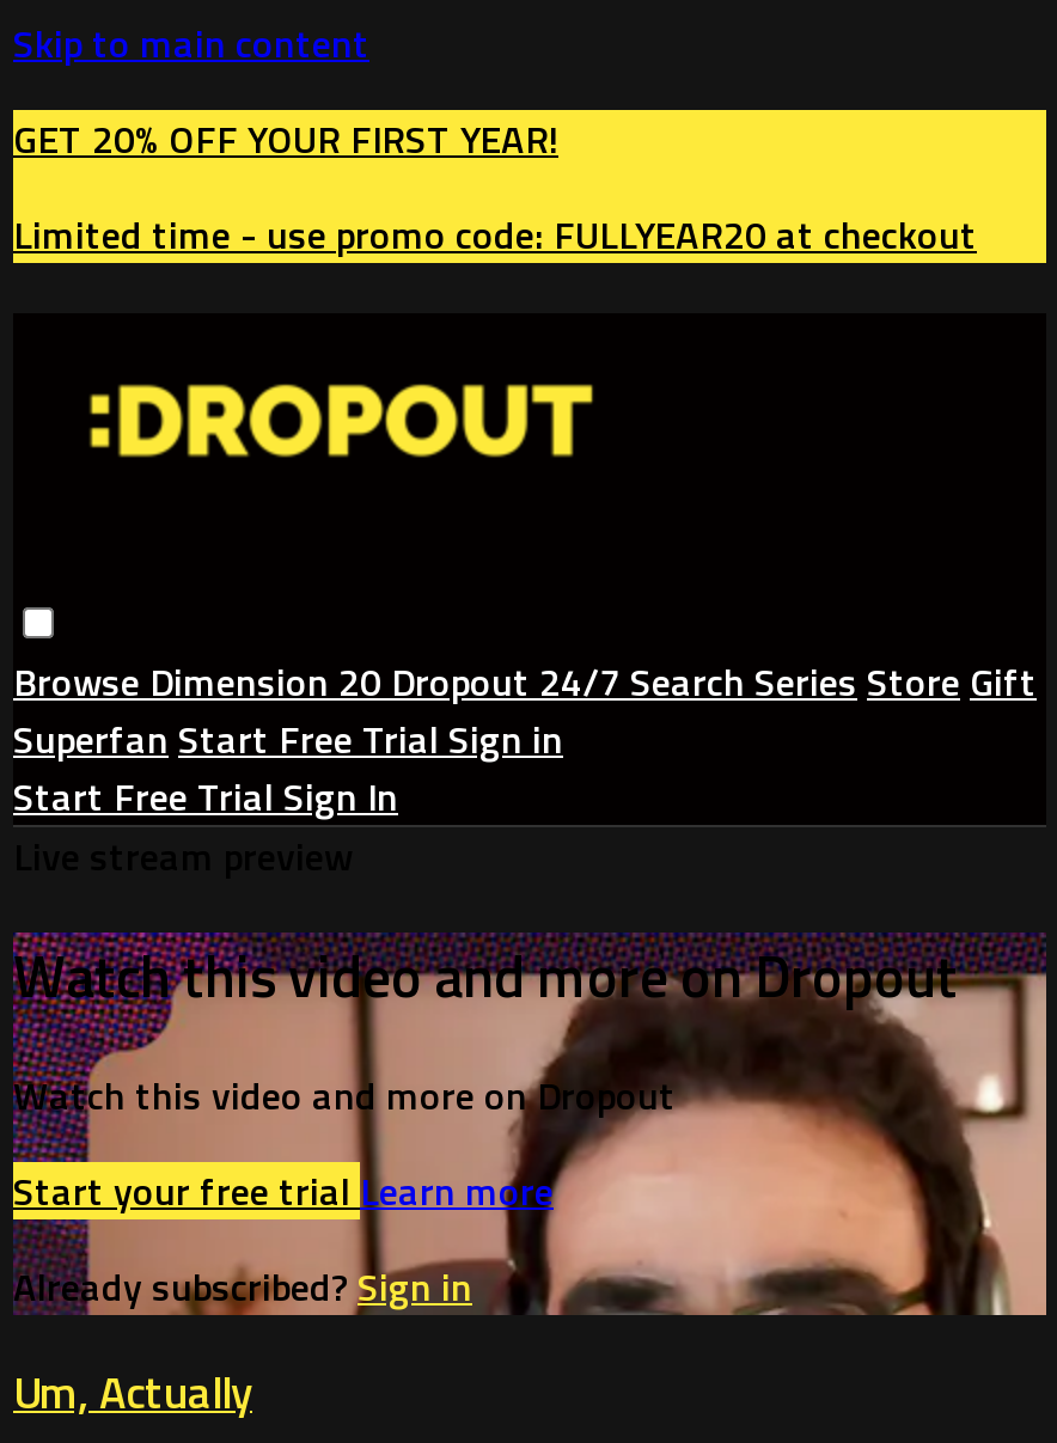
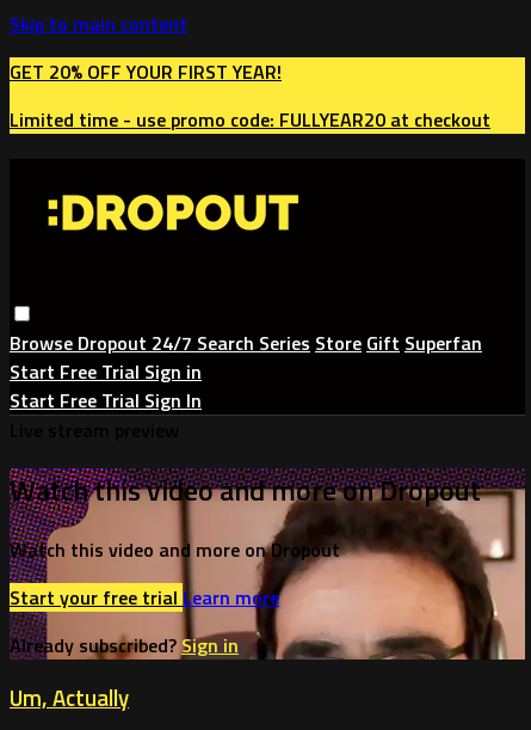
- Browse Dimension 20 Dropout 24/7 Search Series Store Gift
- Superfan Start Free Trial Sign in
+ Browse Dropout 24/7 Search Series Store Gift Superfan
+ Start Free Trial Sign in
